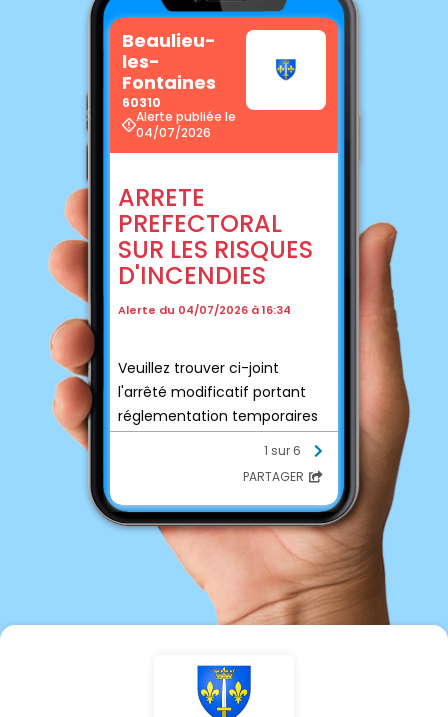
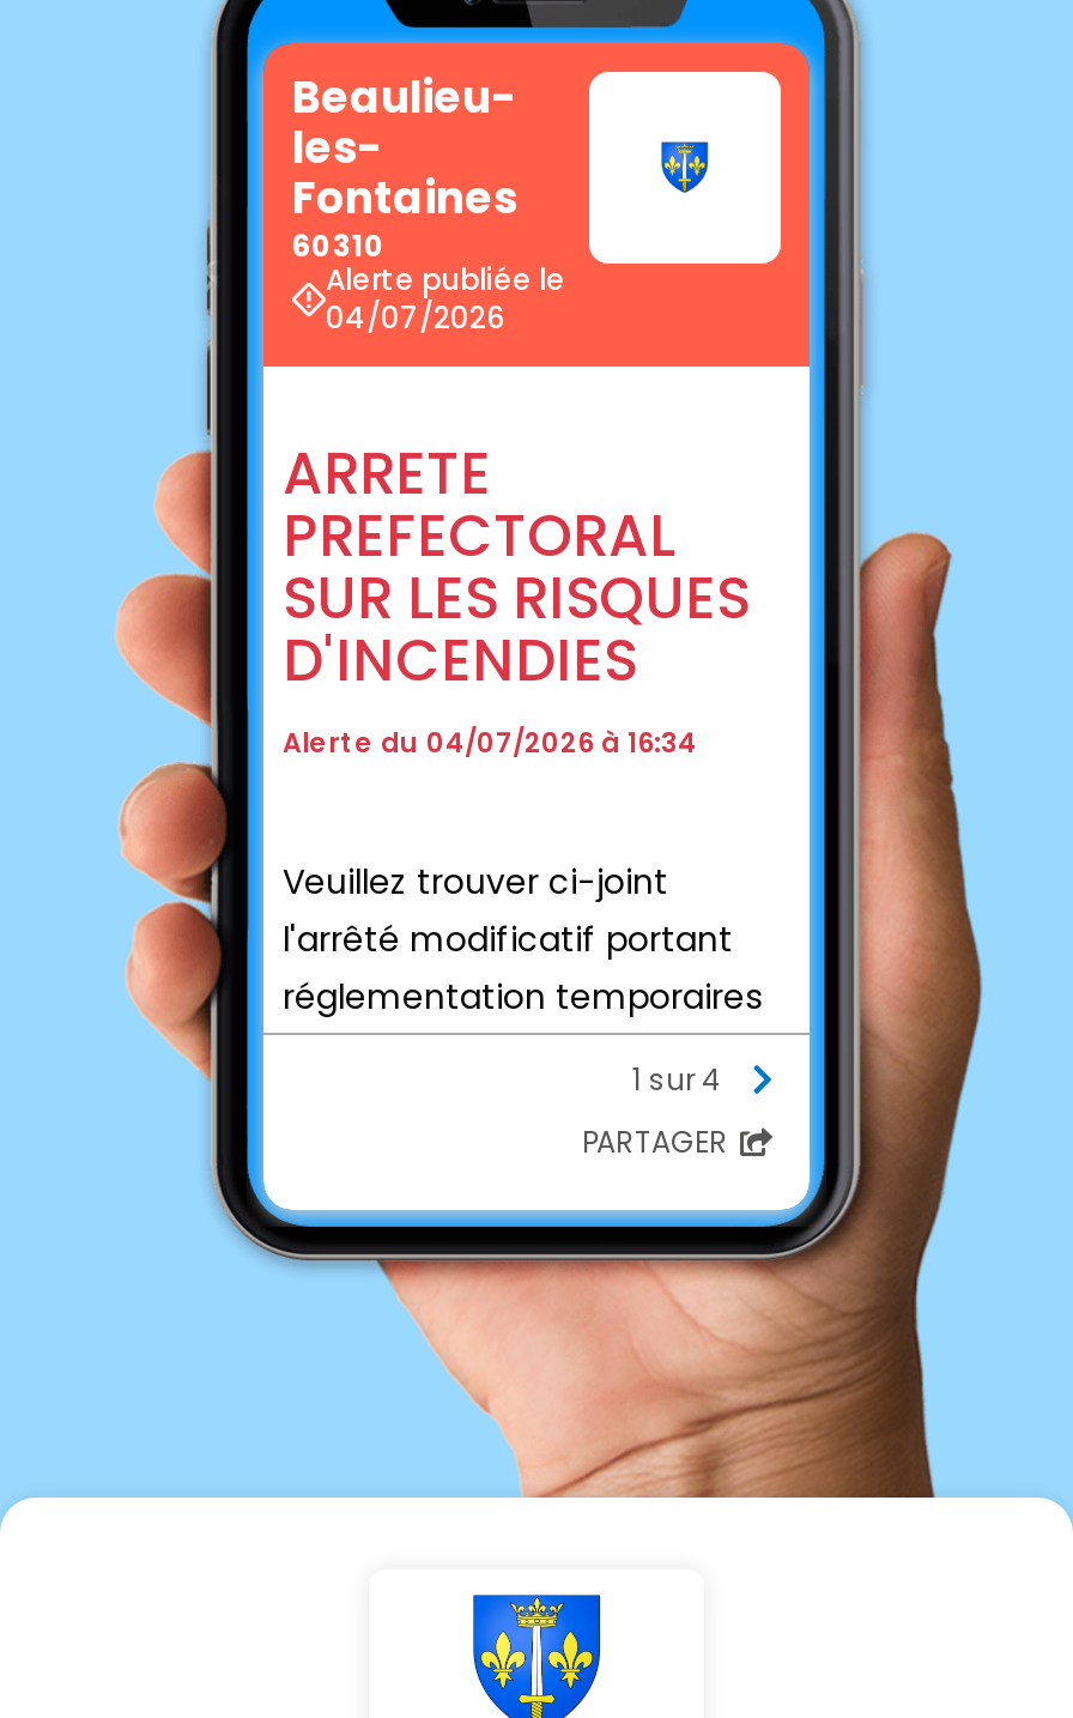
- 1 sur 6
+ 1 sur 4
